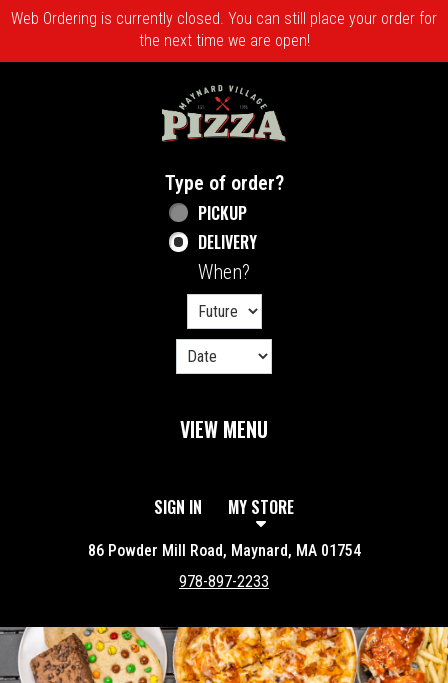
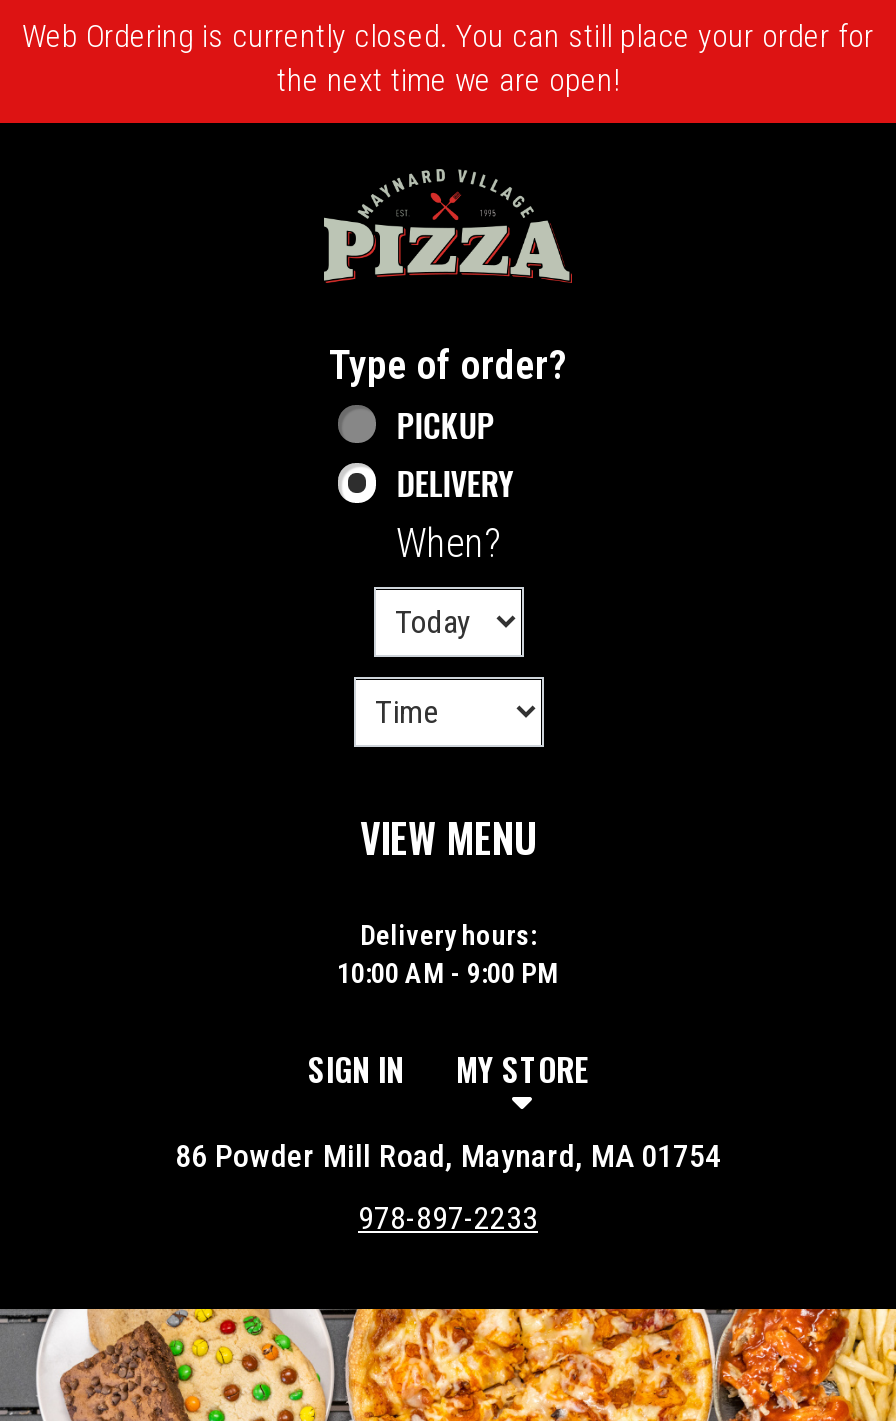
+ Delivery hours:
+ 10:00 AM - 9:00 PM
